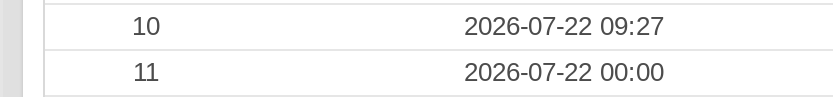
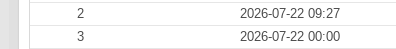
- 10
+ 2

- 11
+ 3
